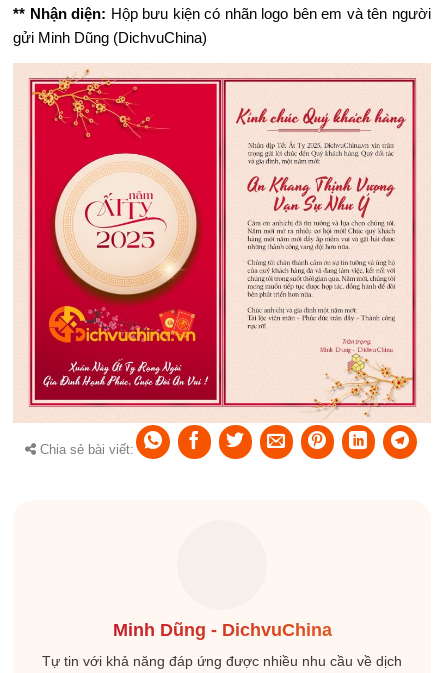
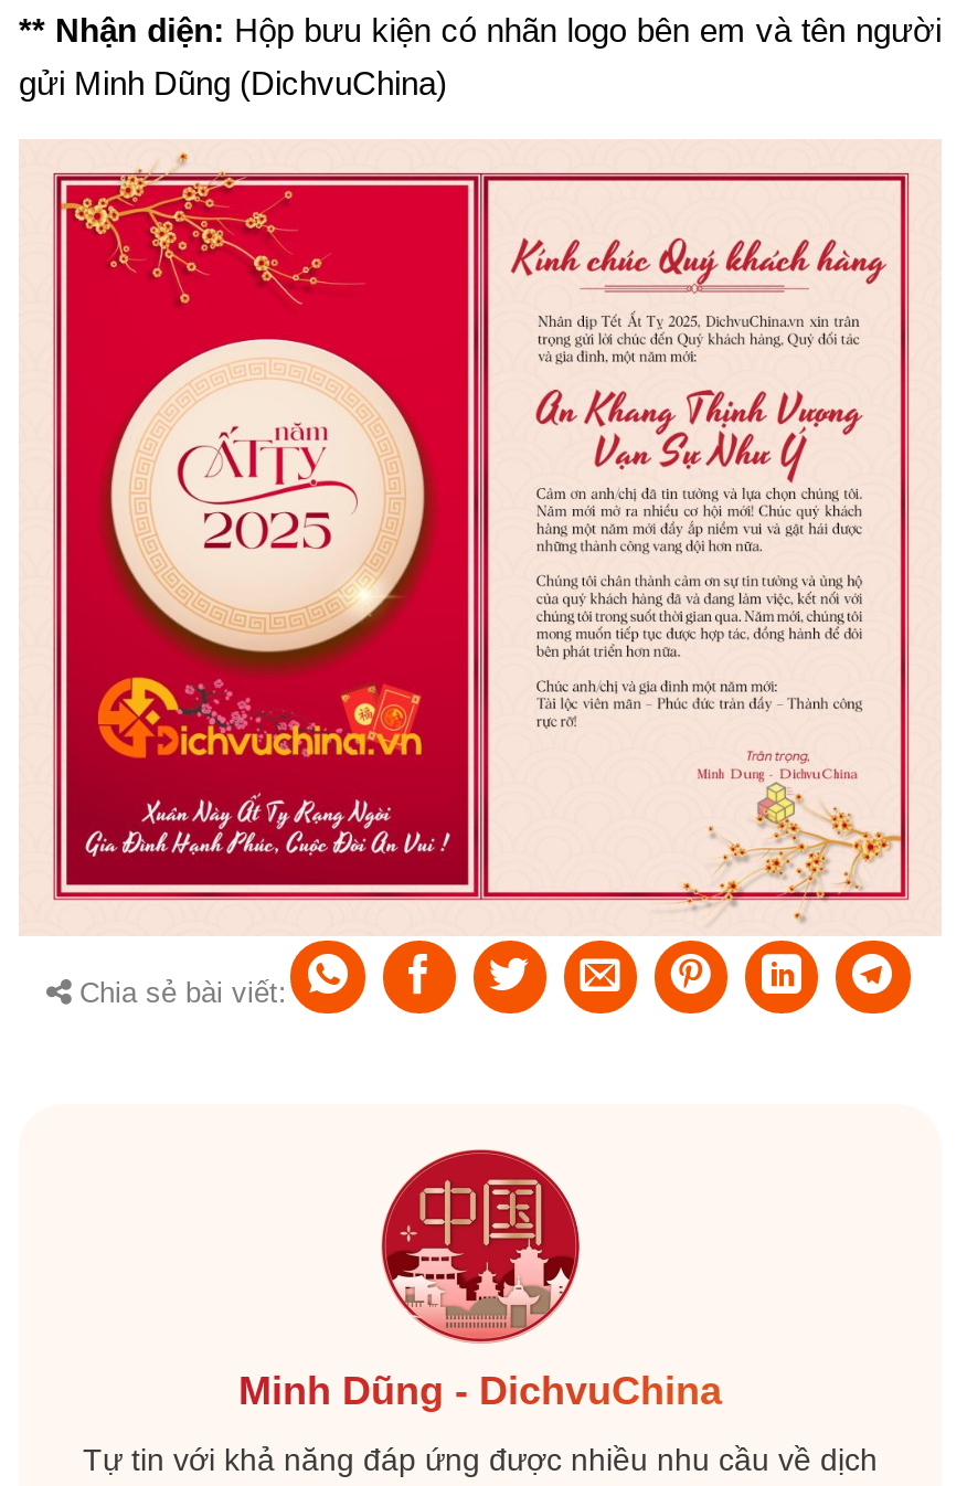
+ [image]
